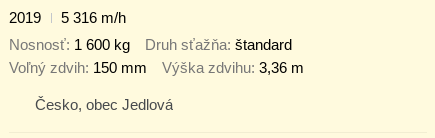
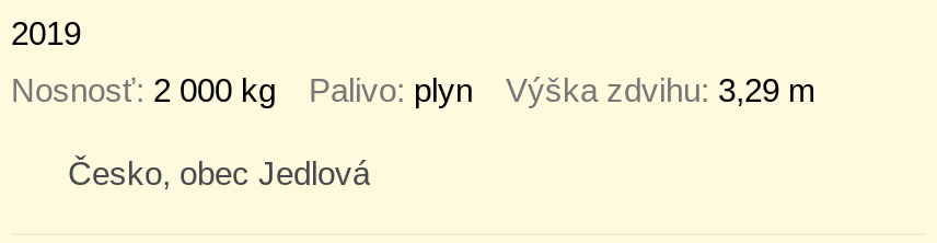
- 5 316 m/h
- Nosnosť 1 600 kg
- Druh sťažňa štandard
- Voľný zdvih 150 mm
- Výška zdvihu 3,36 m
+ Nosnosť 2 000 kg
+ Palivo plyn
+ Výška zdvihu 3,29 m
